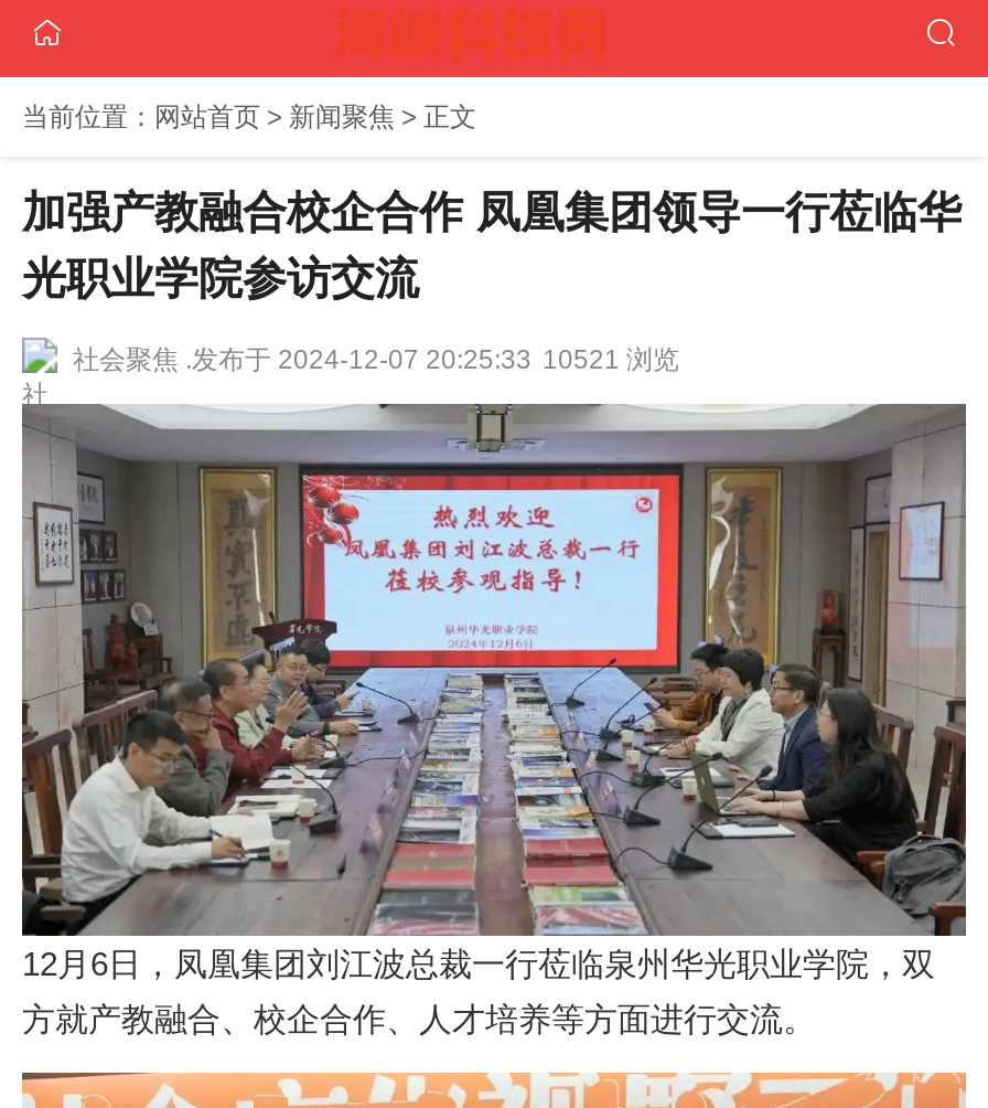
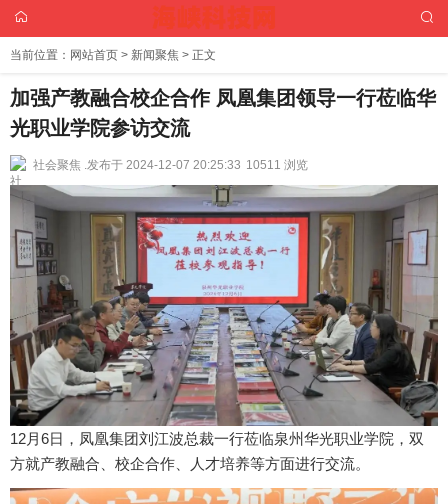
- 社会聚焦 .发布于 2024-12-07 20:25:33 10521 浏览
+ 社会聚焦 .发布于 2024-12-07 20:25:33 10511 浏览
